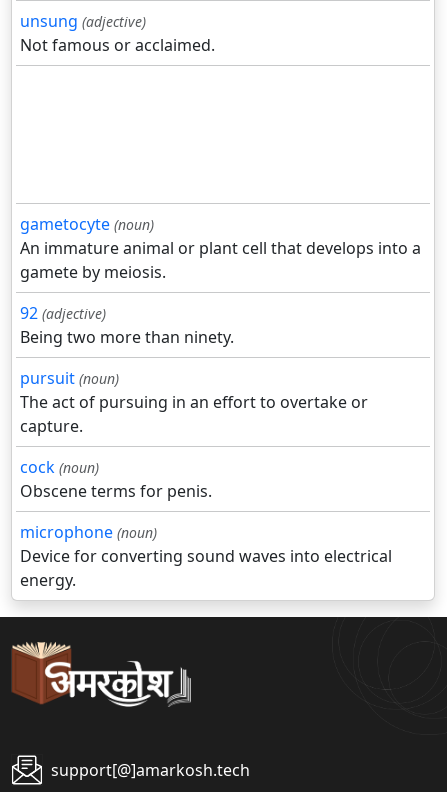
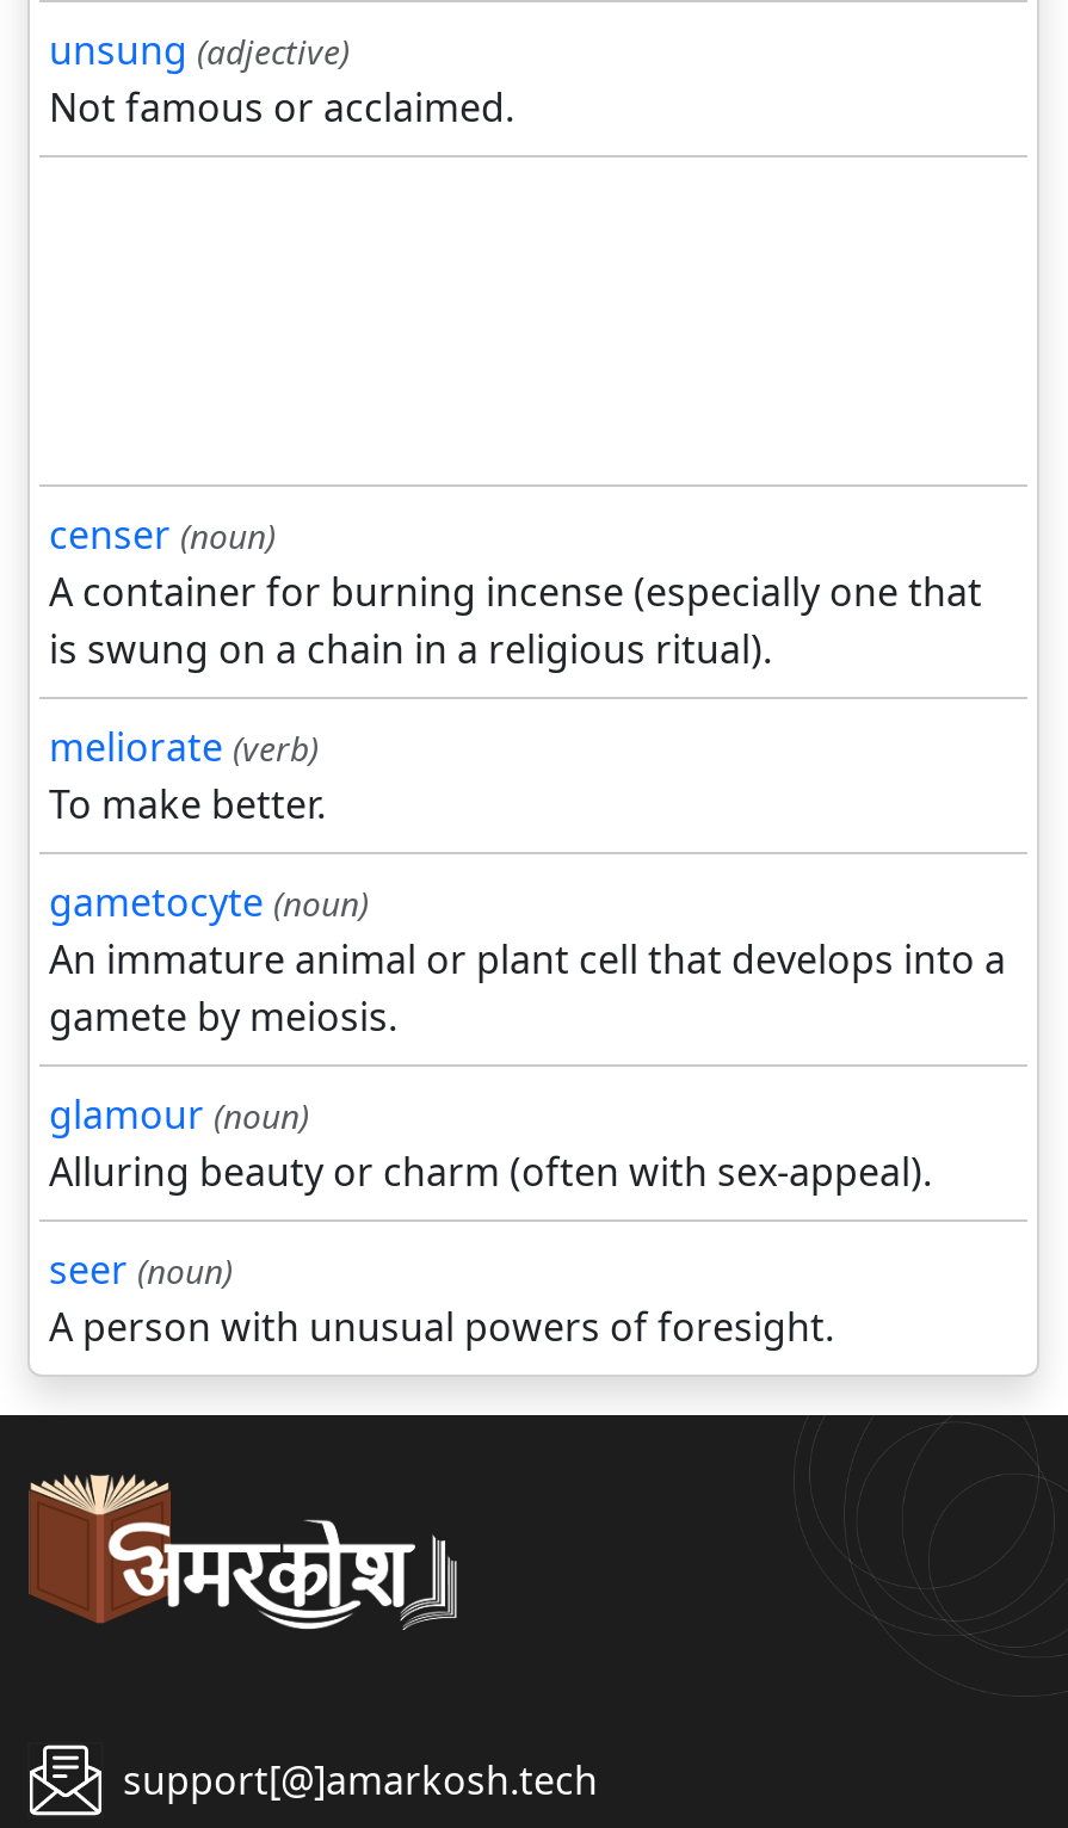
+ censer (noun)
+ A container for burning incense (especially one that
+ is swung on a chain in a religious ritual).
+ meliorate (verb)
+ To make better.

moved down: gametocyte (noun) | An immature animal or plant cell that develops into a | gamete by meiosis.

- 92 (adjective)
- Being two more than ninety.
- pursuit (noun)
- The act of pursuing in an effort to overtake or
- capture.
- cock (noun)
- Obscene terms for penis.
- microphone (noun)
- Device for converting sound waves into electrical
- energy.
+ glamour (noun)
+ Alluring beauty or charm (often with sex-appeal).
+ seer (noun)
+ A person with unusual powers of foresight.
